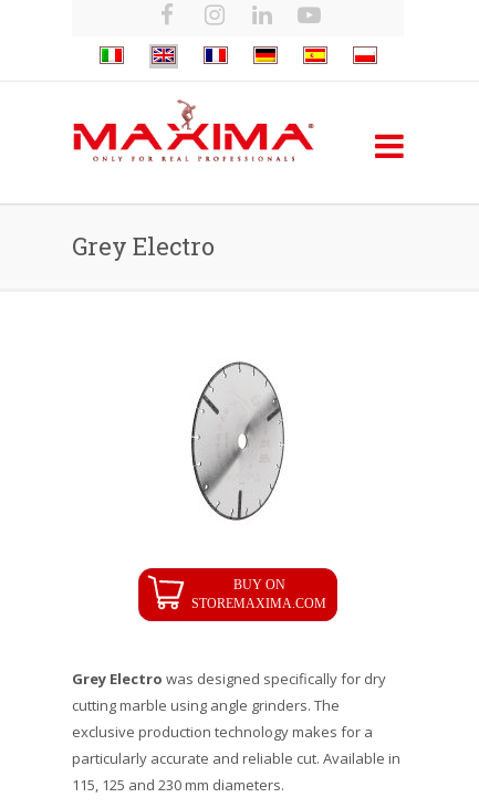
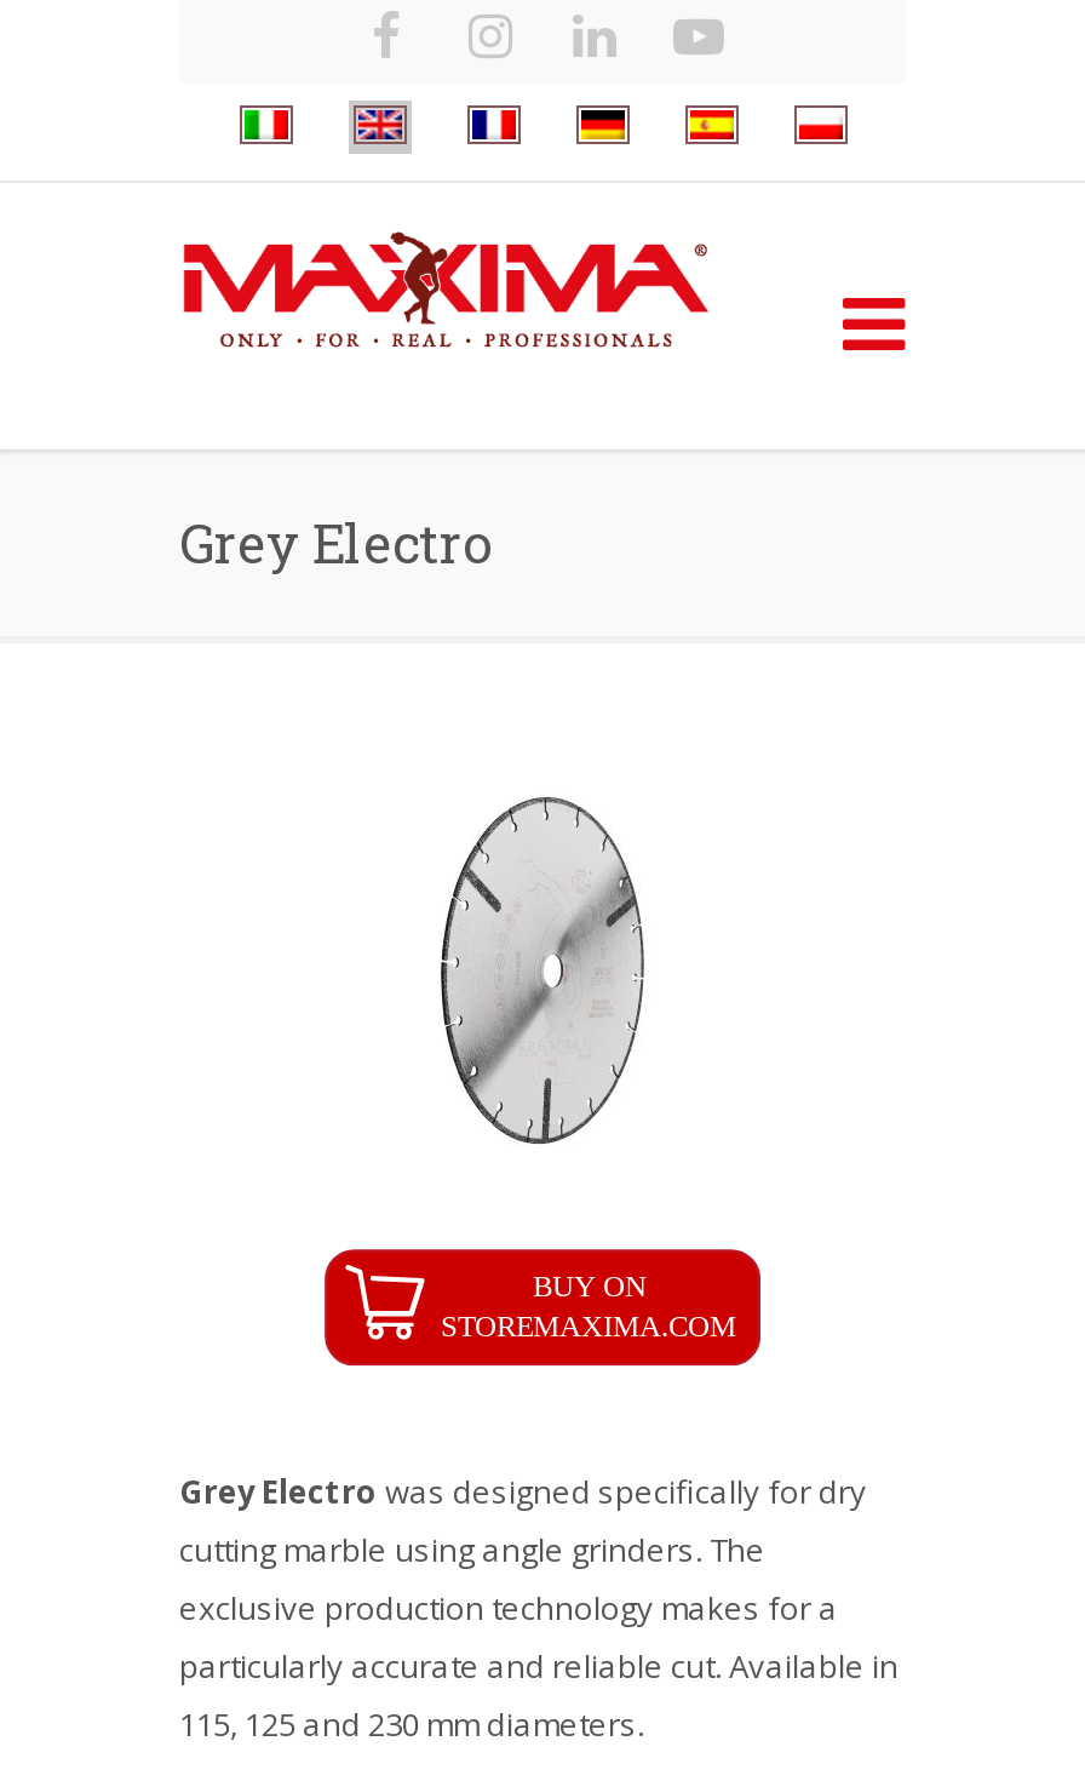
- [image]
+ [image]
